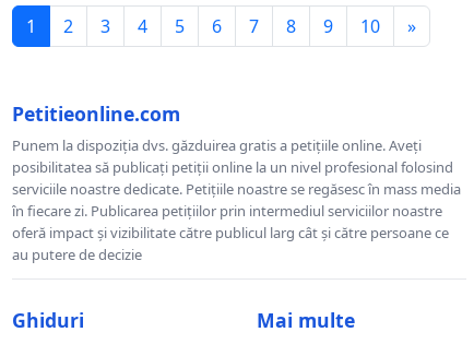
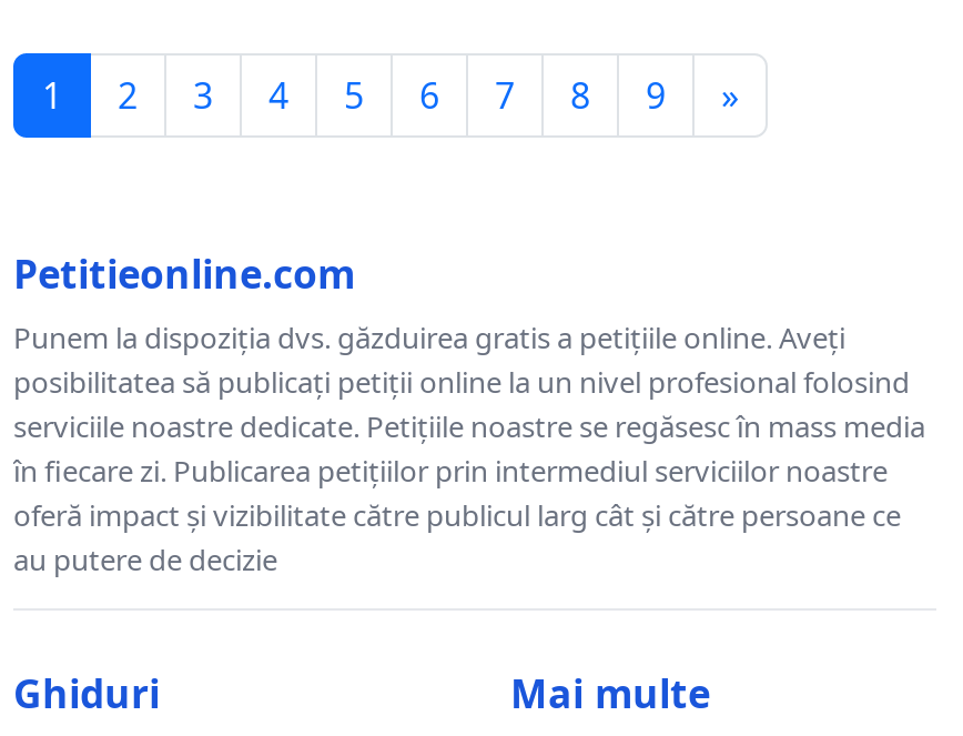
- 10
